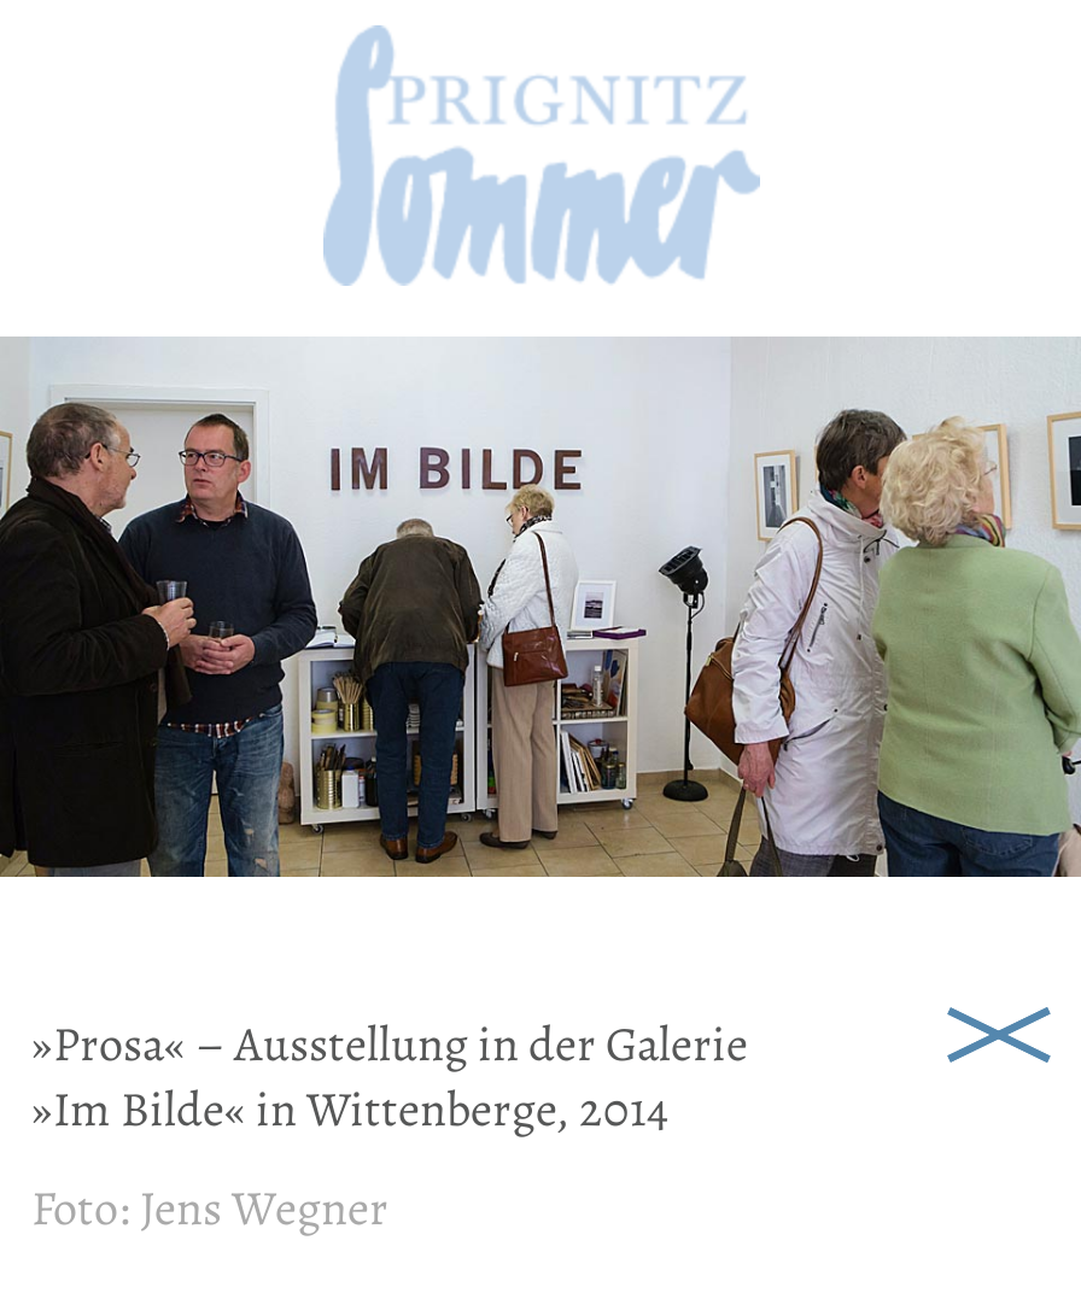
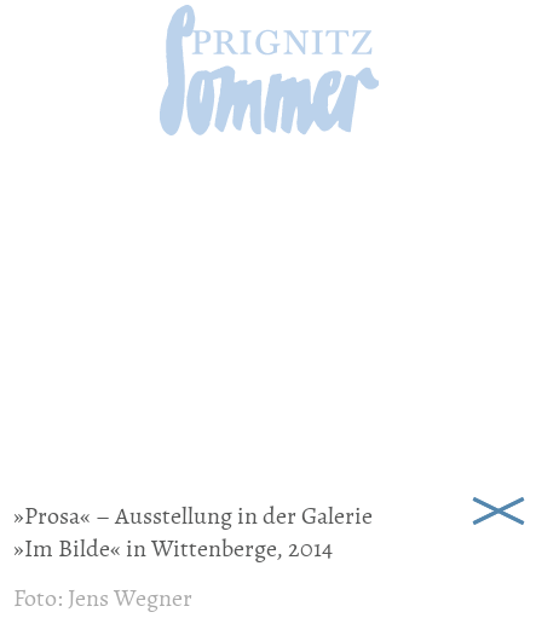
- [image]
